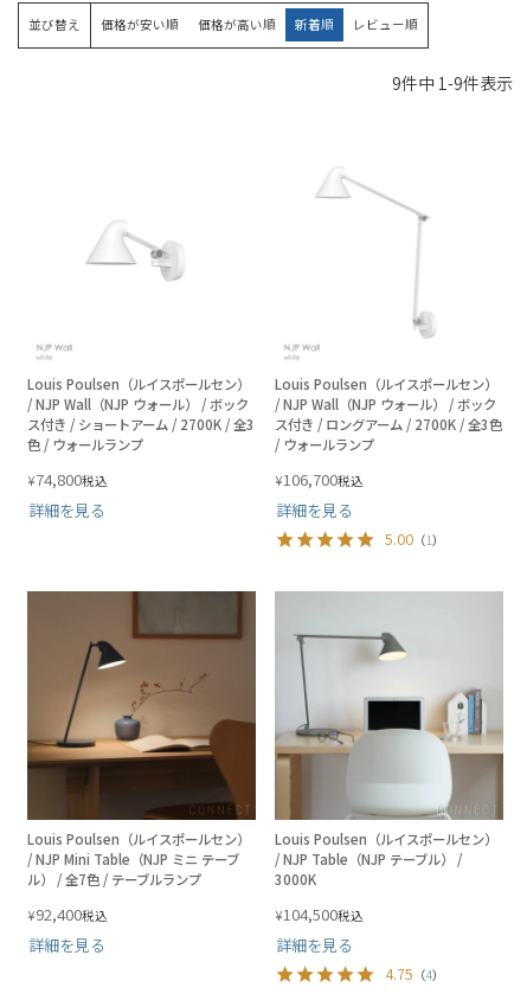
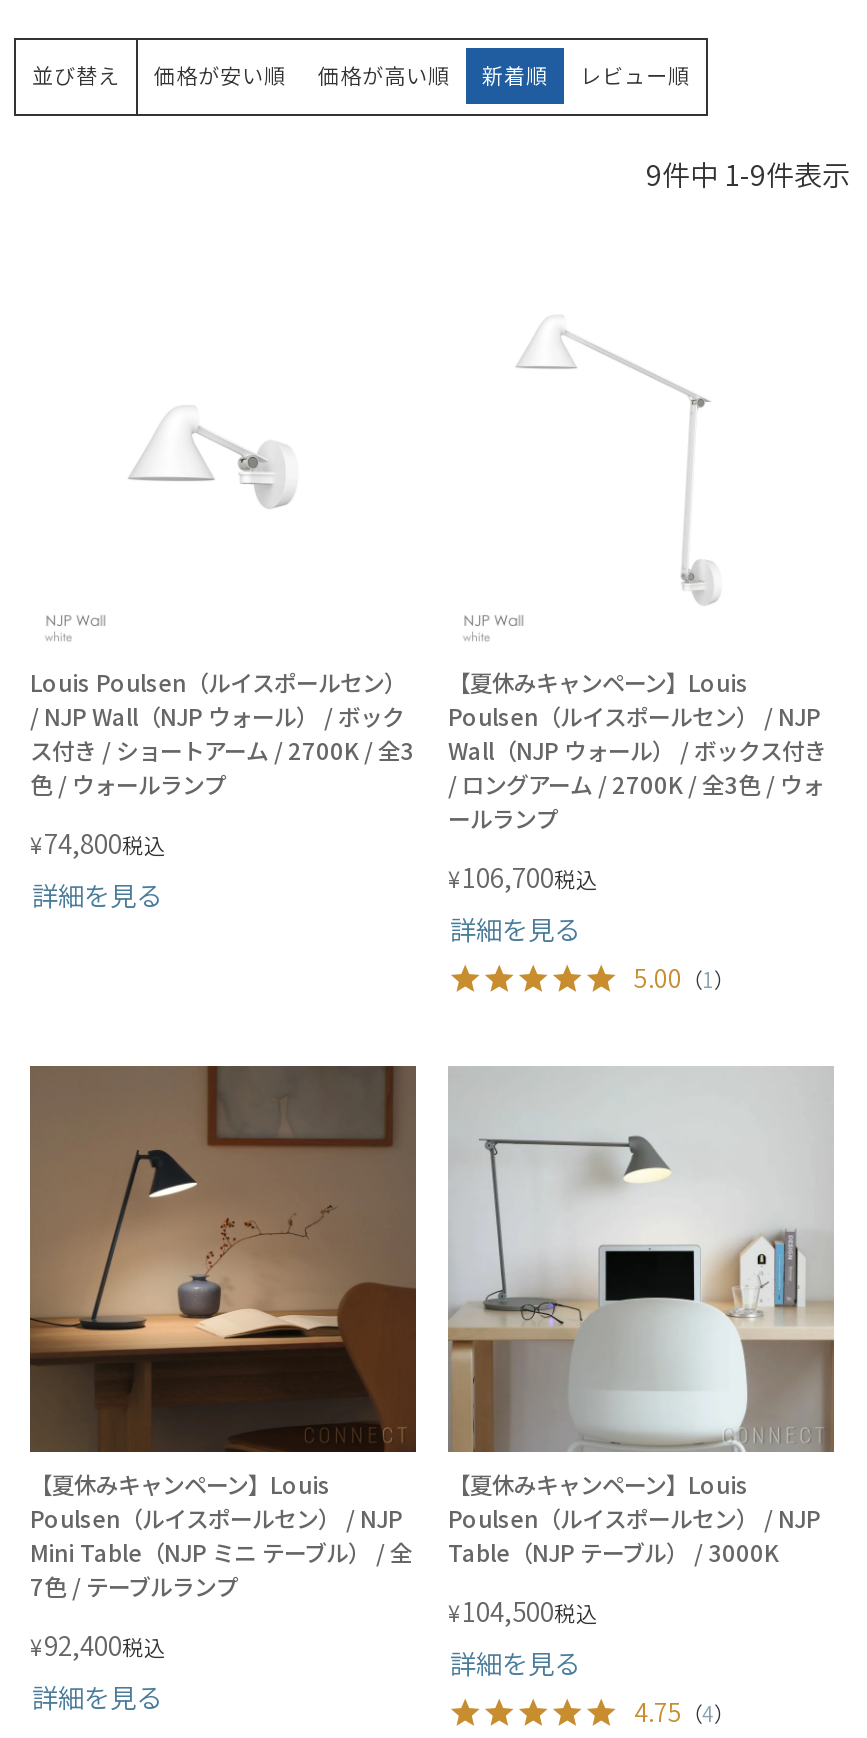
- Louis Poulsen（ルイスポールセン）
- / NJP Wall（NJP ウォール） / ボック
- ス付き / ロングアーム / 2700K / 全3色
- / ウォールランプ
+ 【夏休みキャンペーン】Louis
+ Poulsen（ルイスポールセン） / NJP
+ Wall（NJP ウォール） / ボックス付き
+ / ロングアーム / 2700K / 全3色 / ウォ
+ ールランプ

- Louis Poulsen（ルイスポールセン）
- / NJP Mini Table（NJP ミニ テーブ
- ル） / 全7色 / テーブルランプ
+ 【夏休みキャンペーン】Louis
+ Poulsen（ルイスポールセン） / NJP
+ Mini Table（NJP ミニ テーブル） / 全
+ 7色 / テーブルランプ

- Louis Poulsen（ルイスポールセン）
- / NJP Table（NJP テーブル） /
- 3000K
+ 【夏休みキャンペーン】Louis
+ Poulsen（ルイスポールセン） / NJP
+ Table（NJP テーブル） / 3000K

moved down: ¥92,400税込 | 詳細を見る
